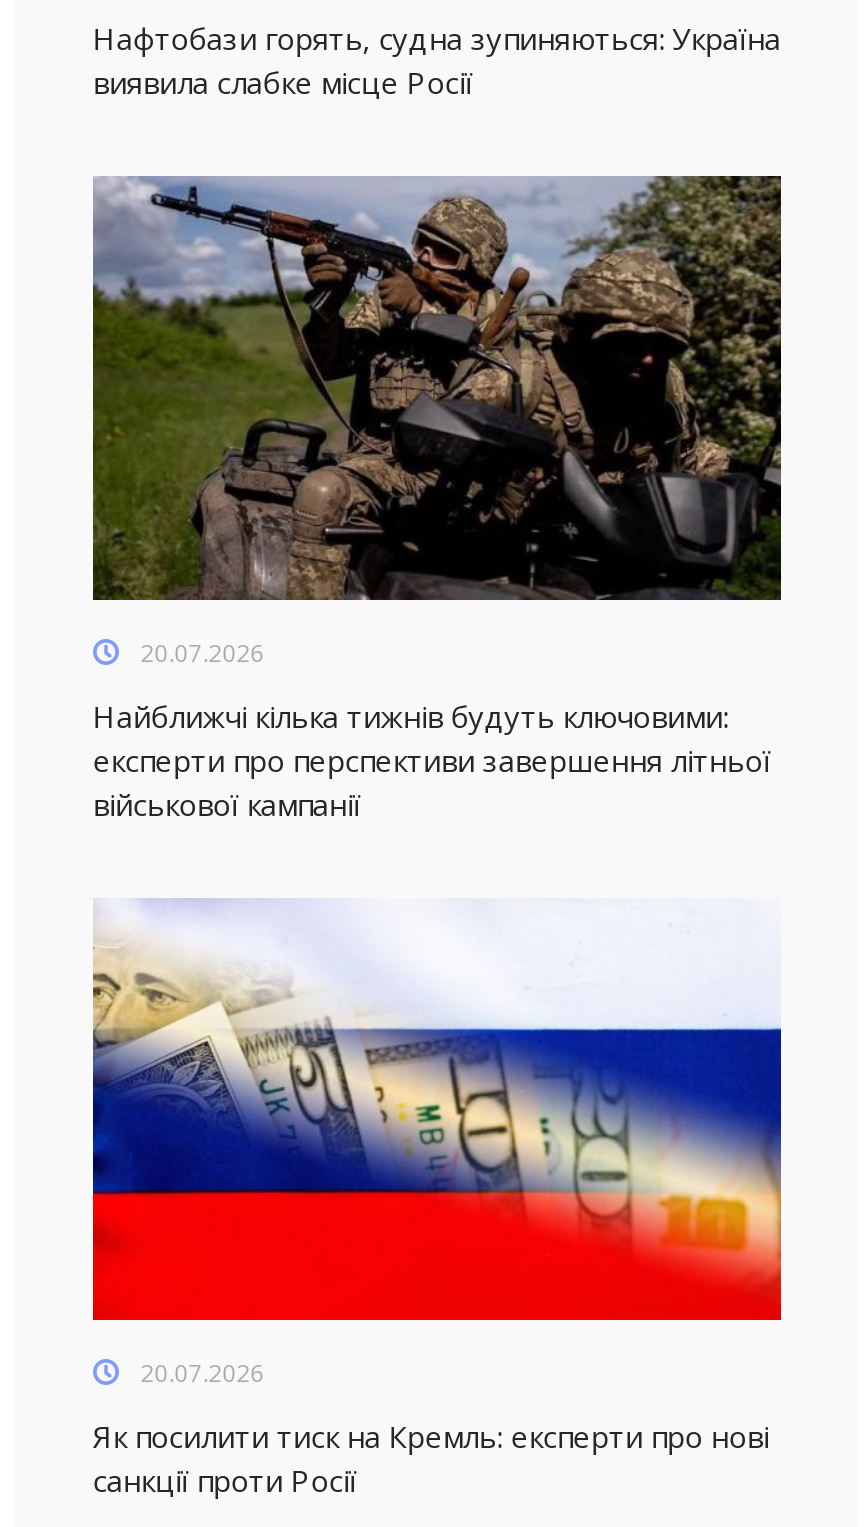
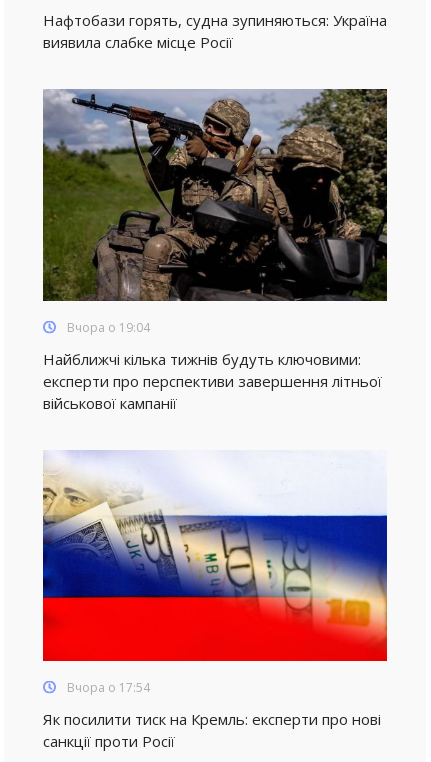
- 20.07.2026
+ Вчора о 19:04

- 20.07.2026
+ Вчора о 17:54
